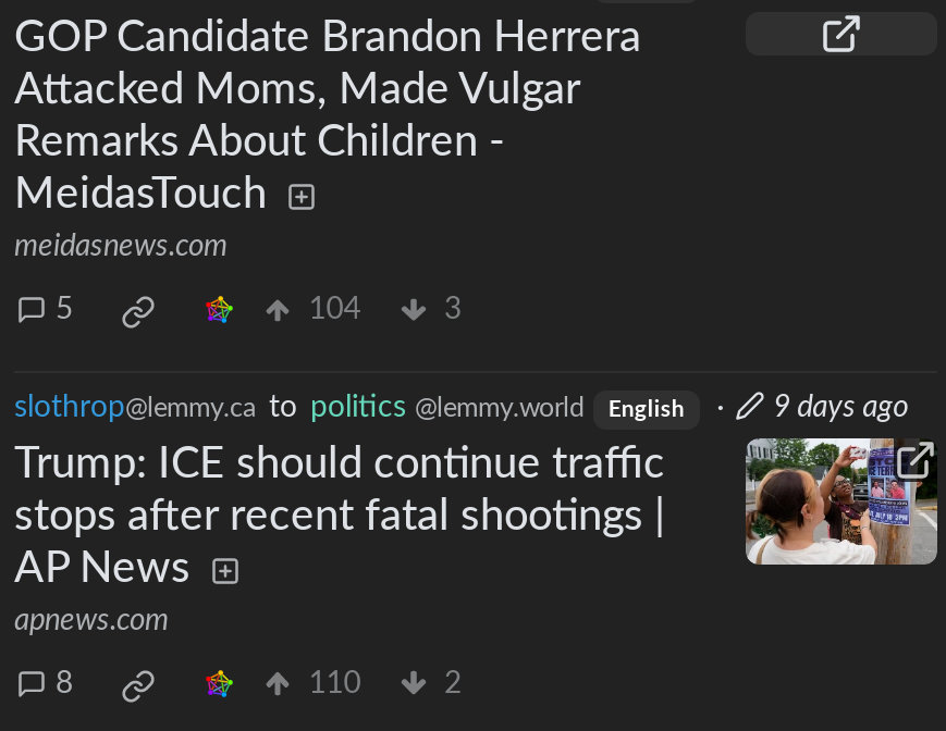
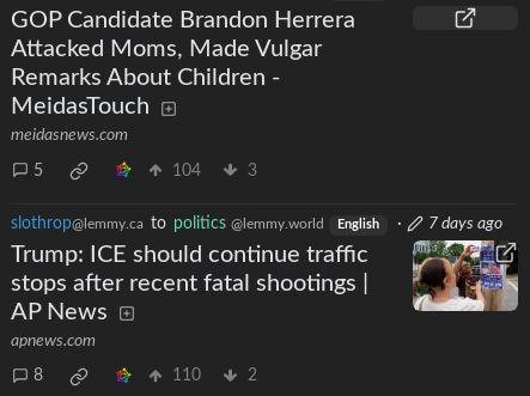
- 9 days ago
+ 7 days ago
